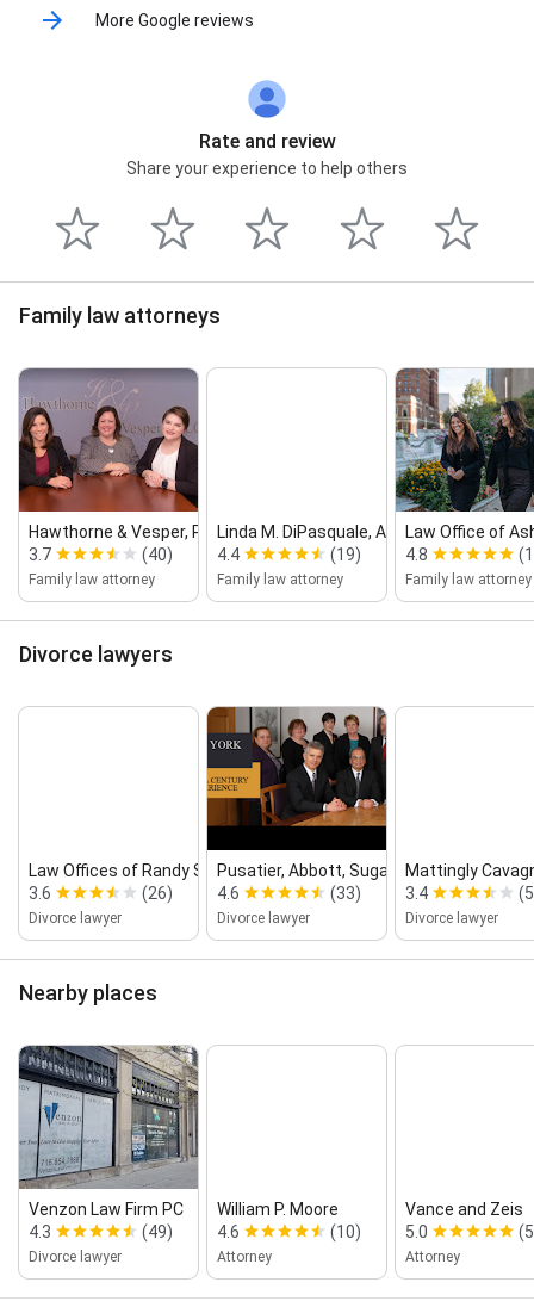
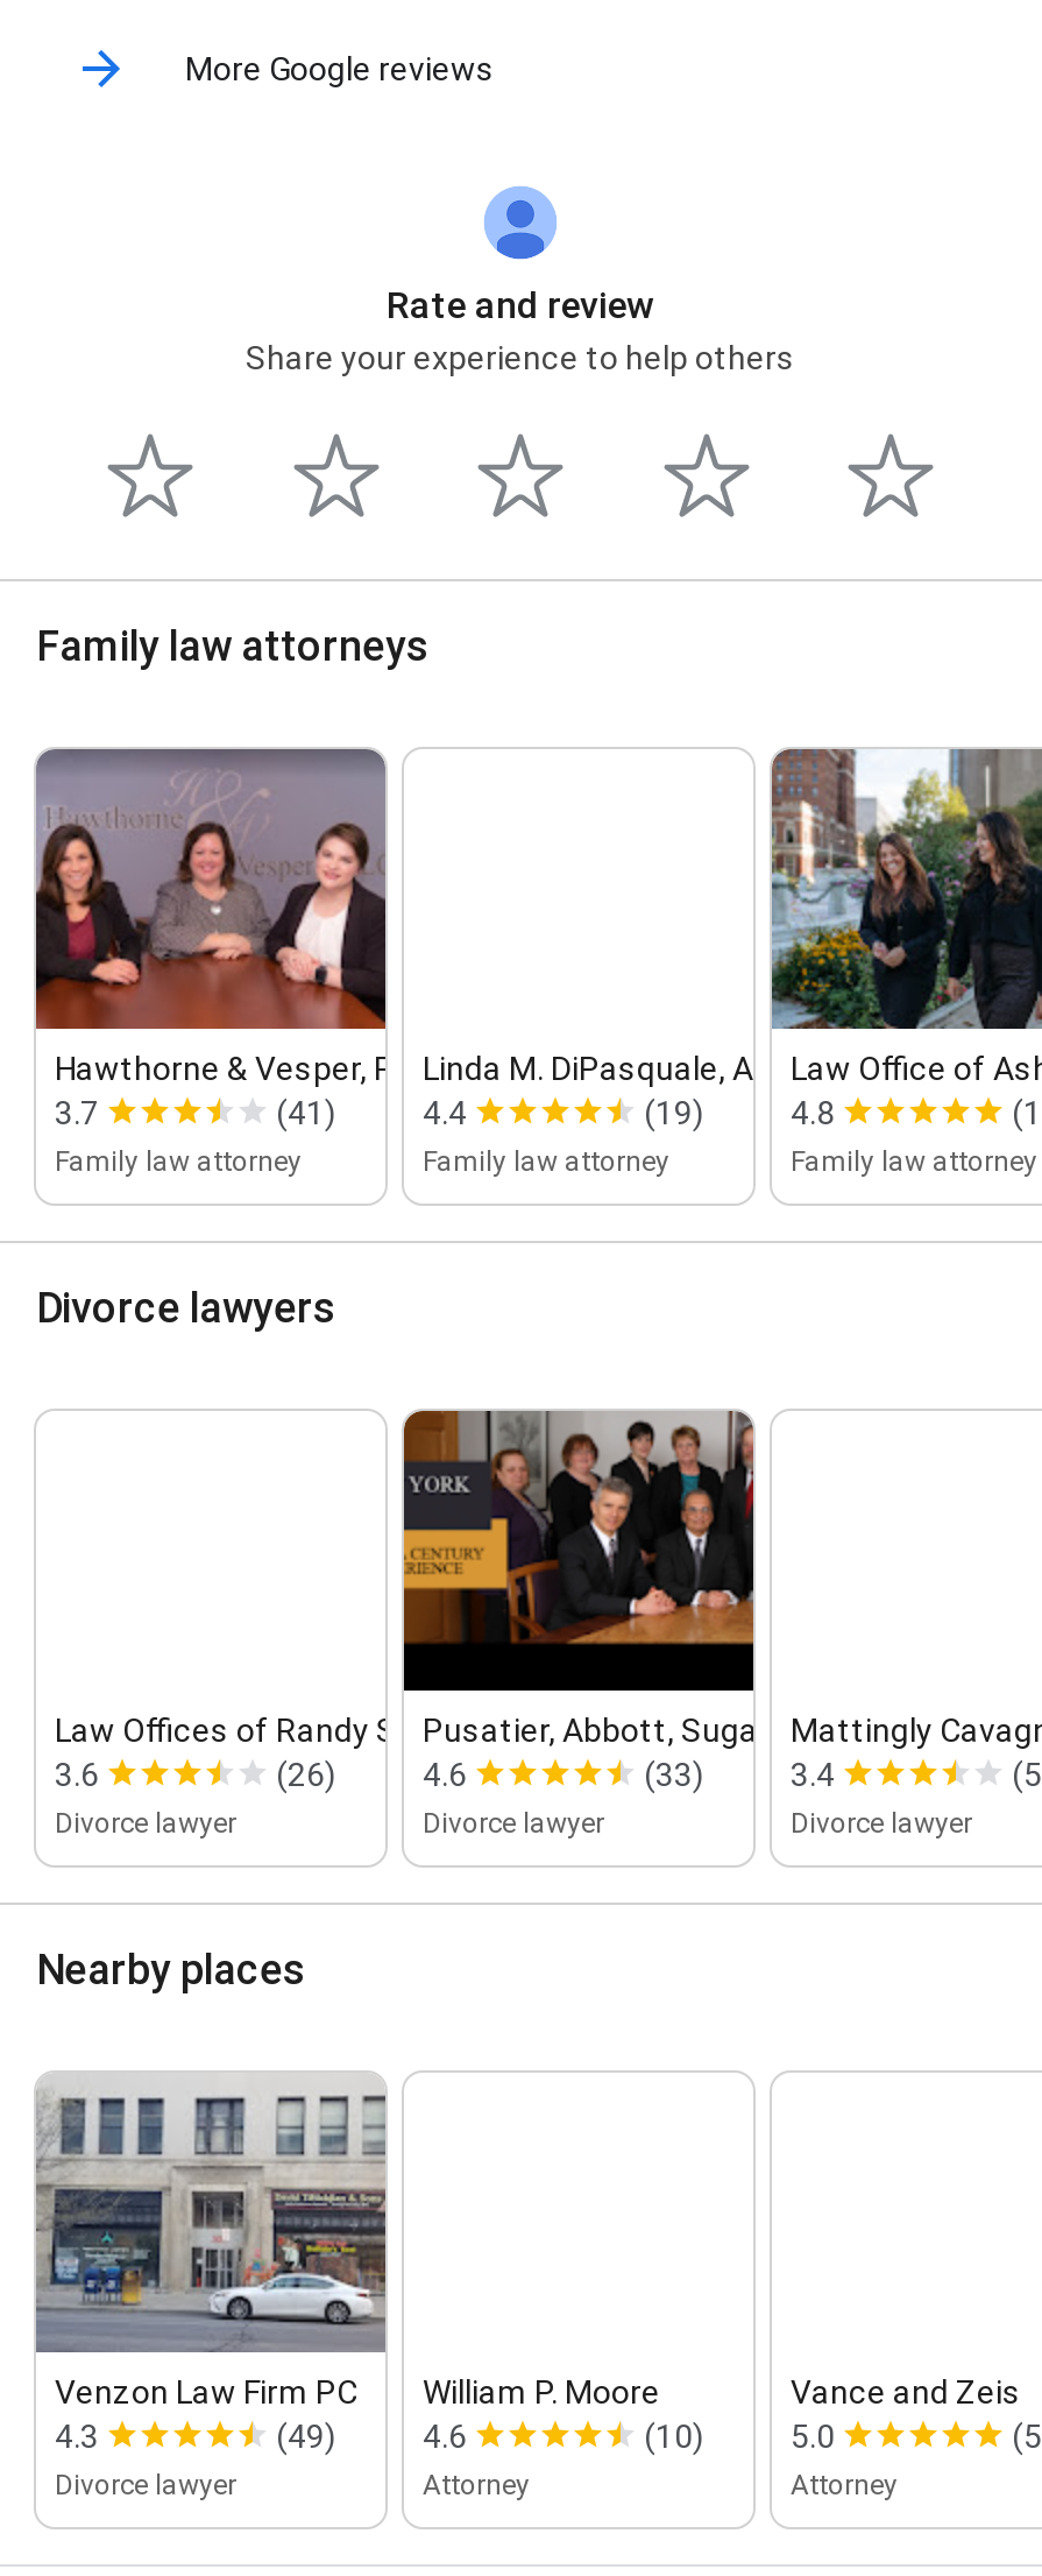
- (40)
+ (41)

- [image]
+ [image]
